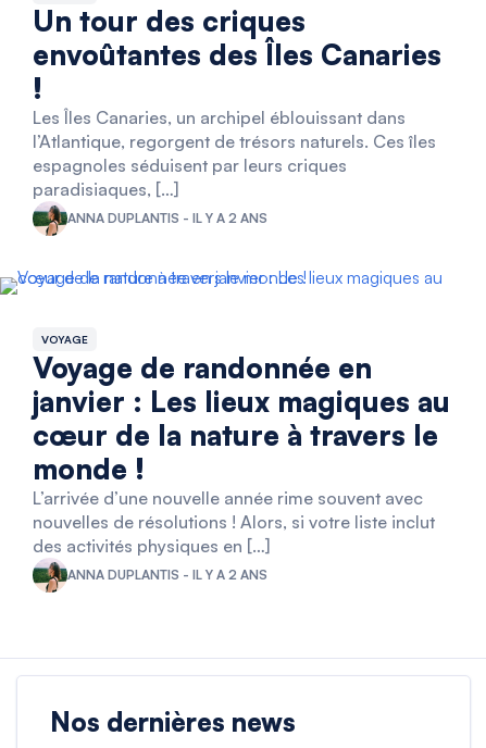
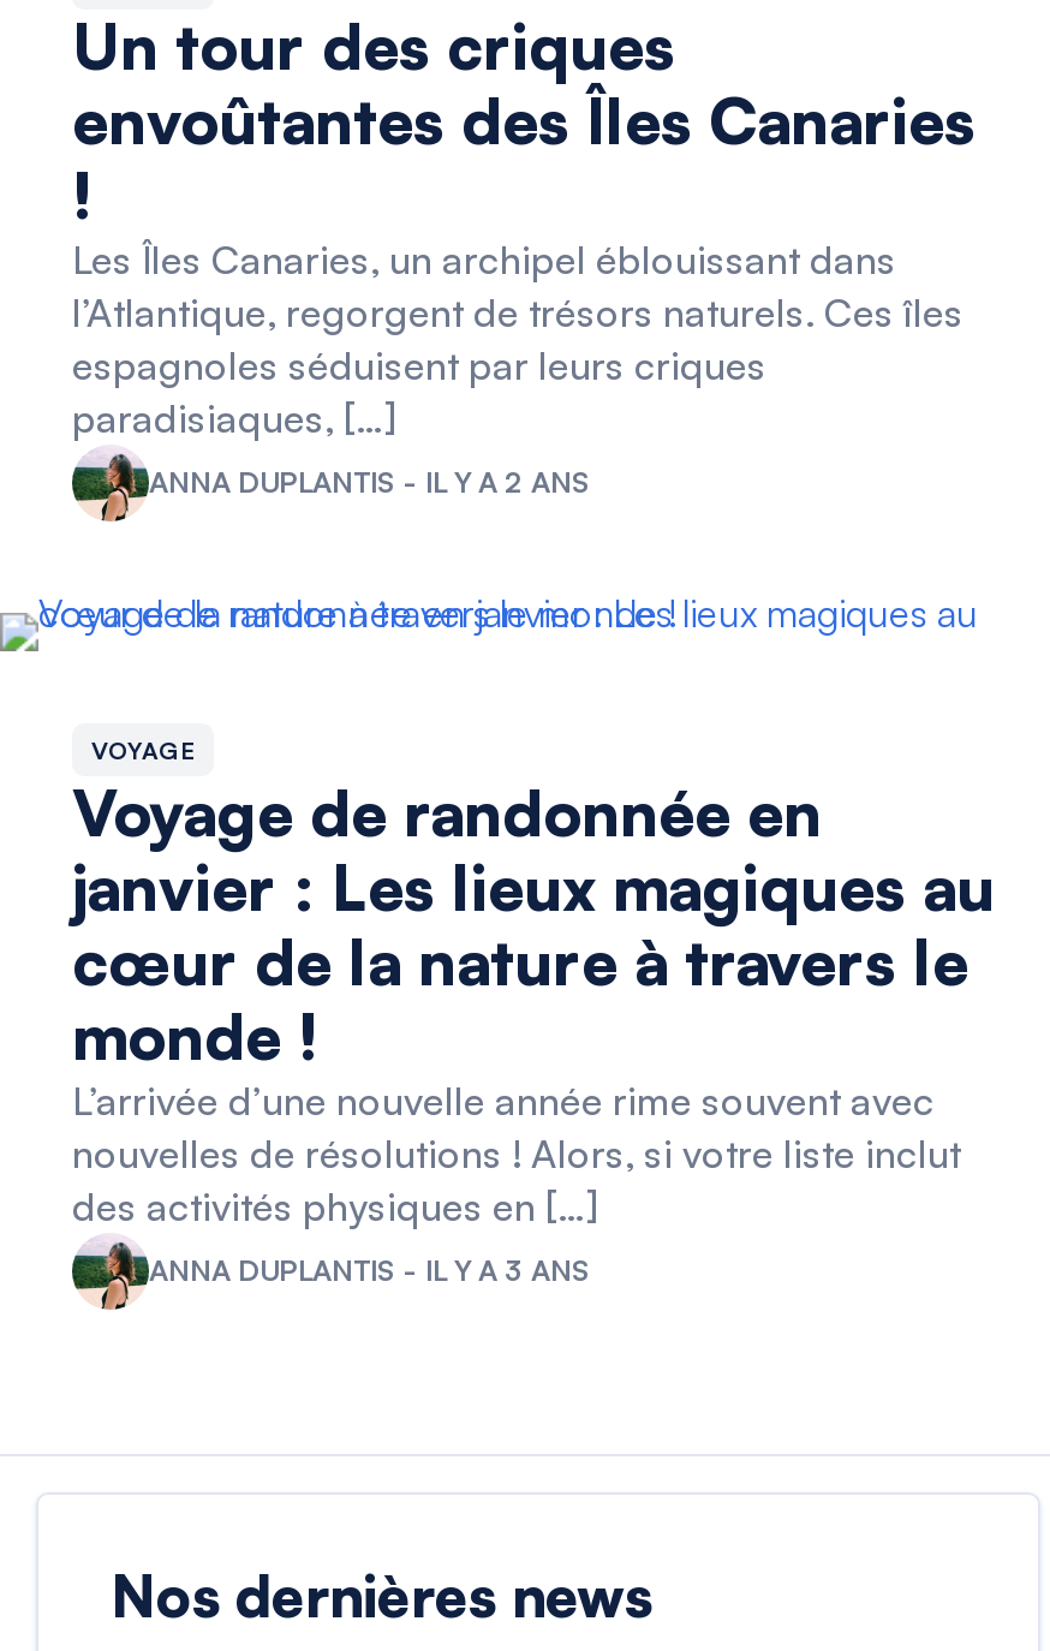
- ANNA DUPLANTIS - IL Y A 2 ANS
+ ANNA DUPLANTIS - IL Y A 3 ANS
